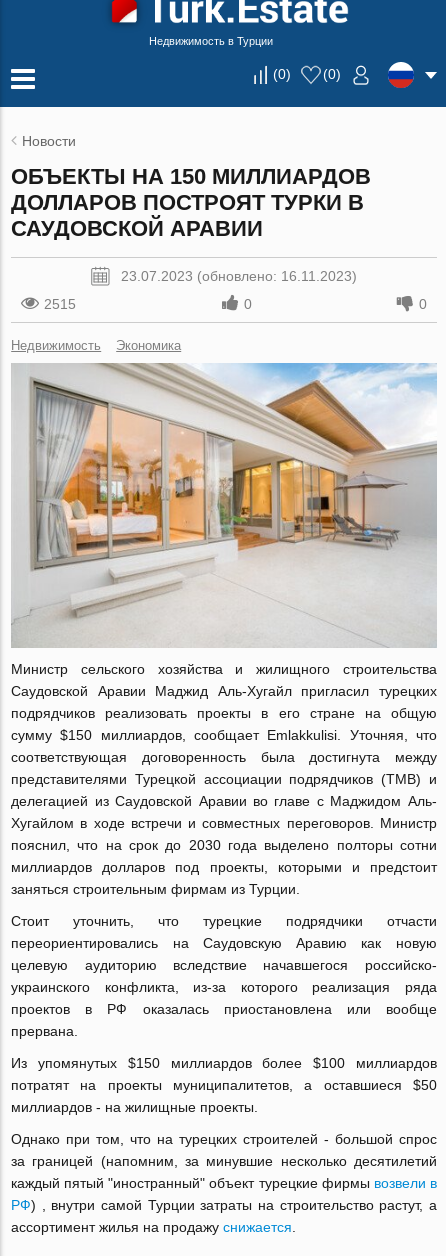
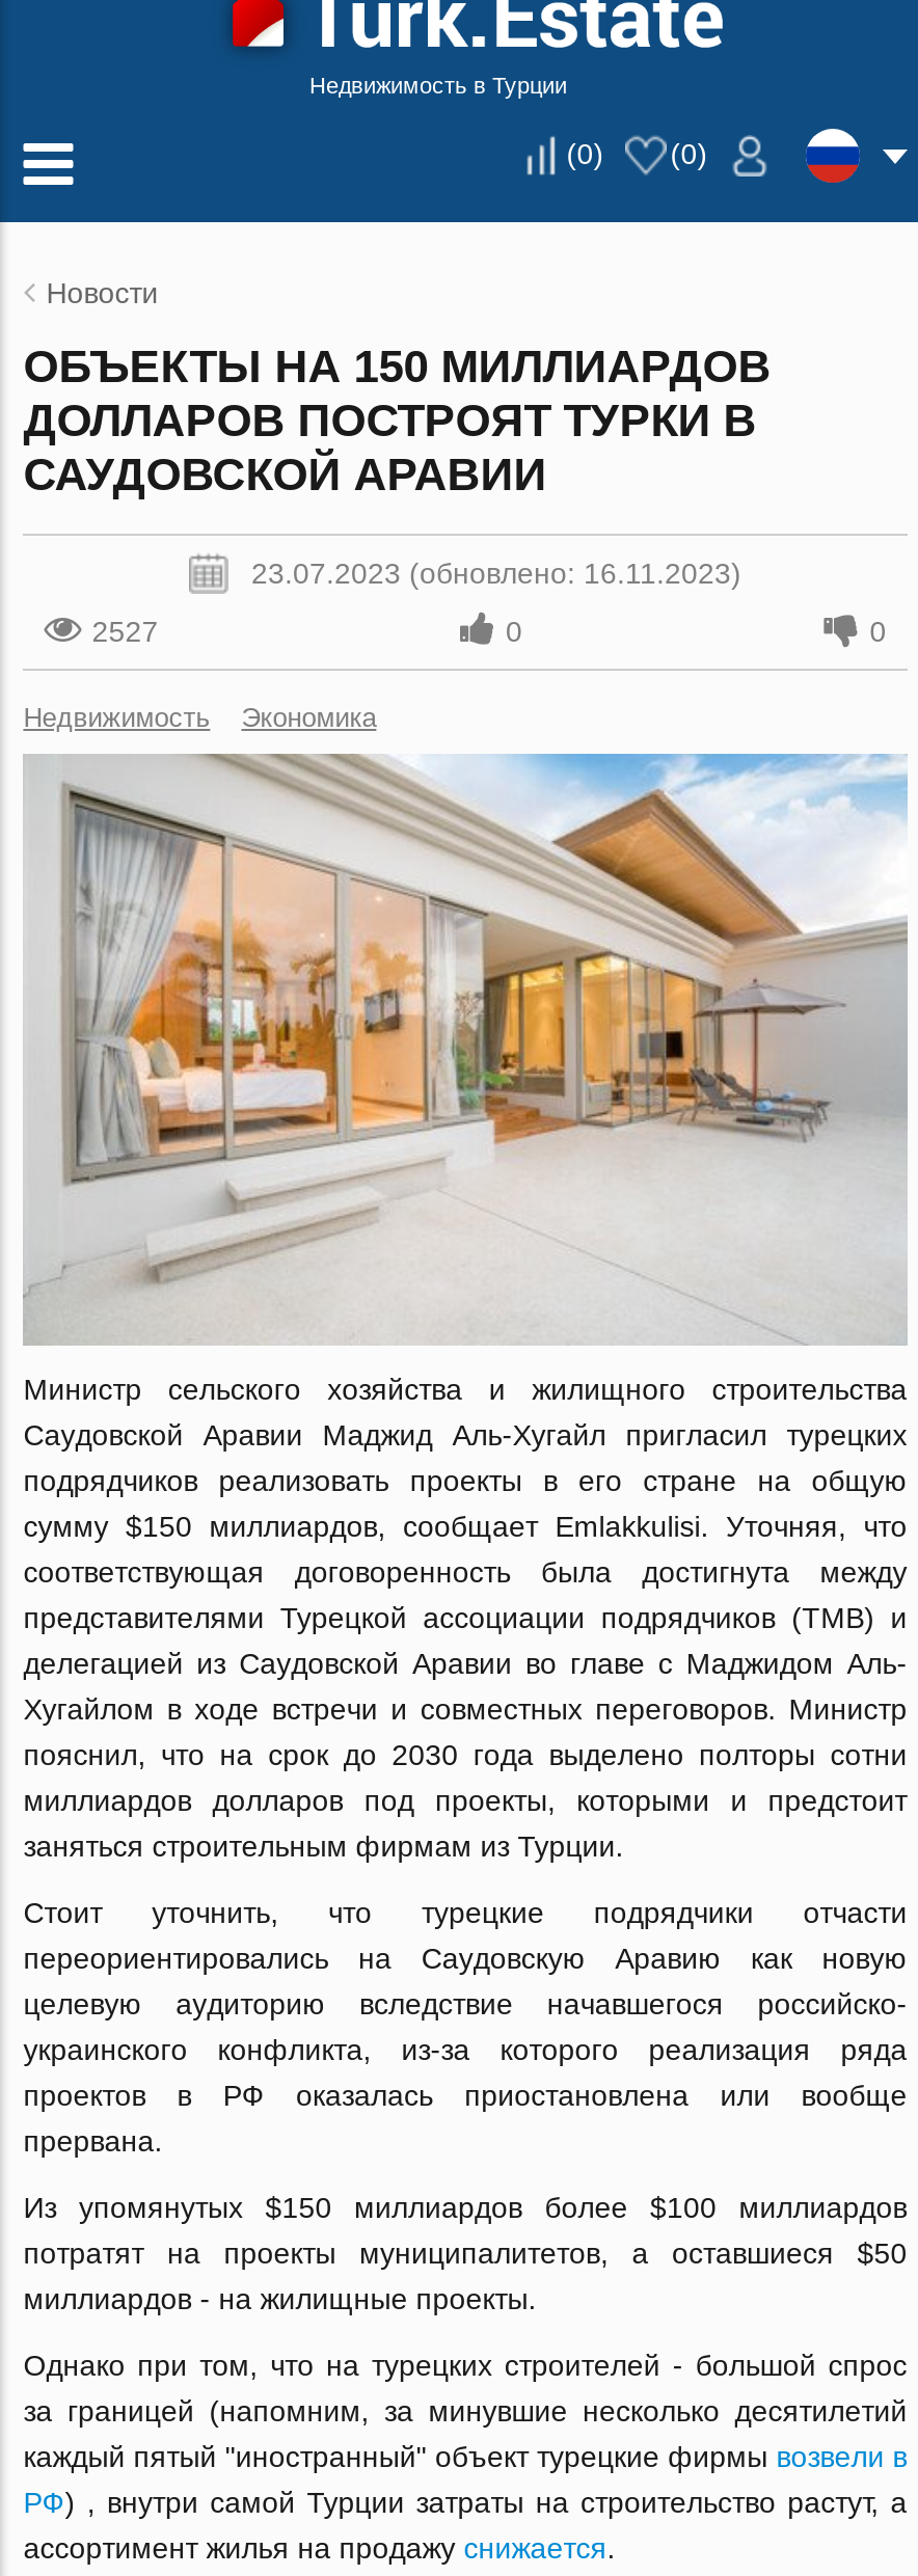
- 2515
+ 2527
